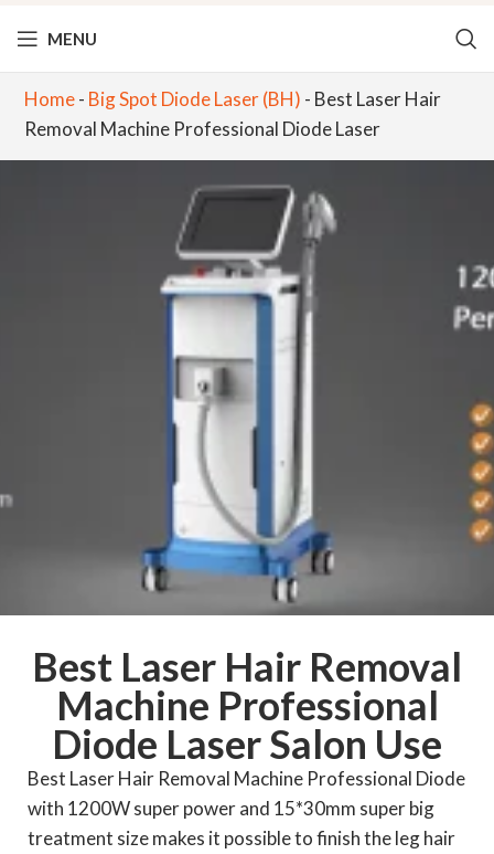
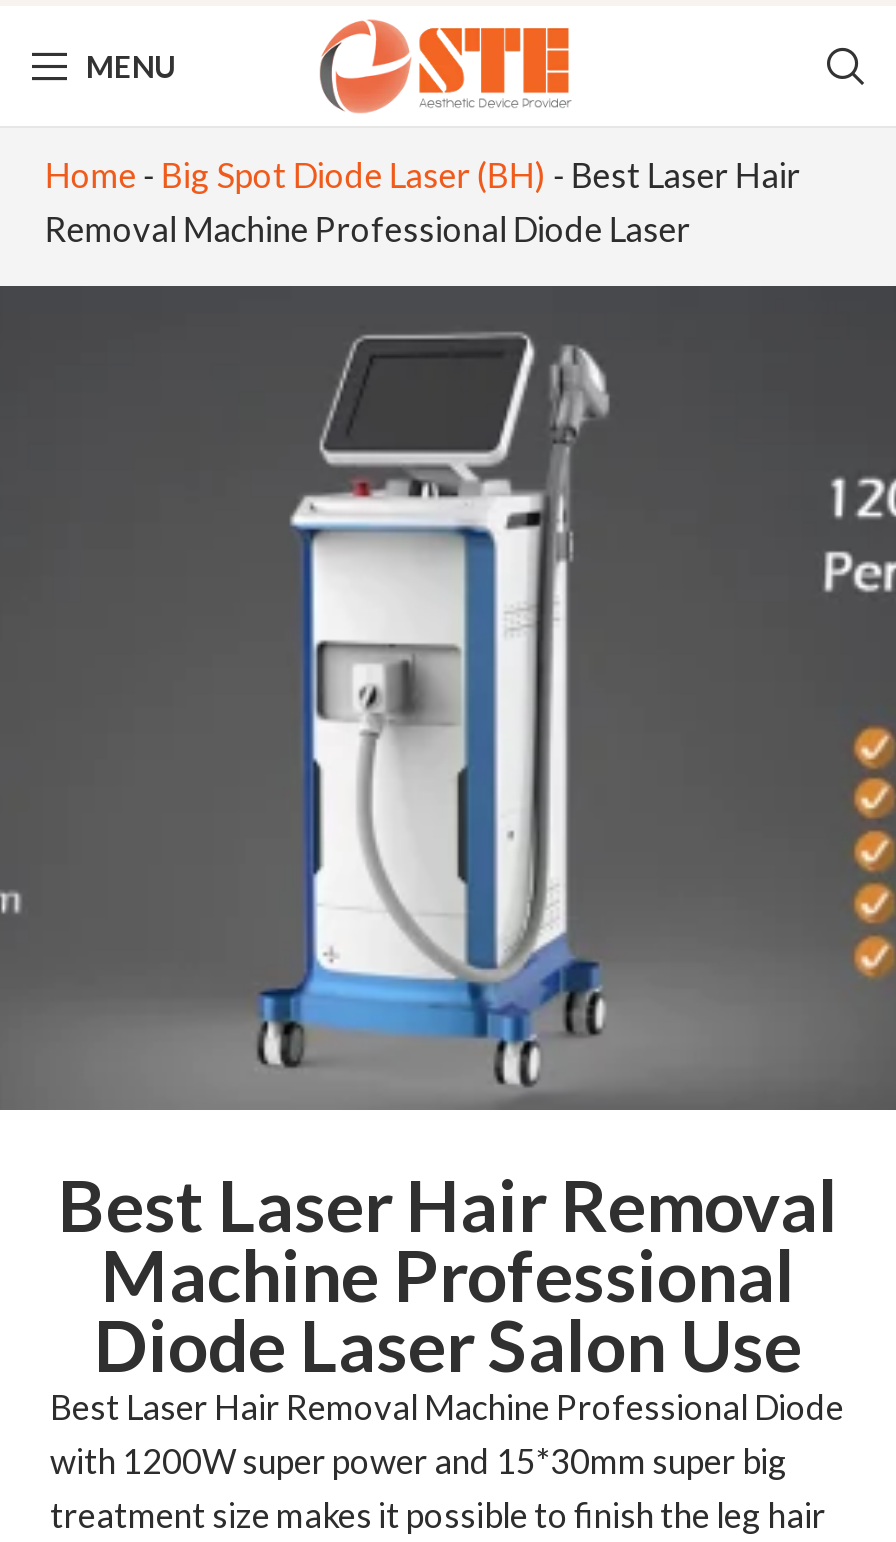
+ [image]
